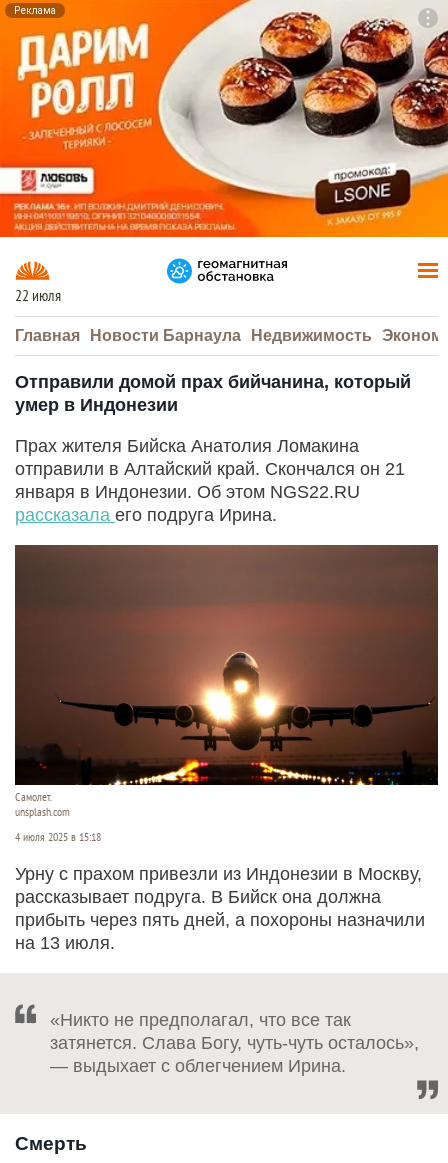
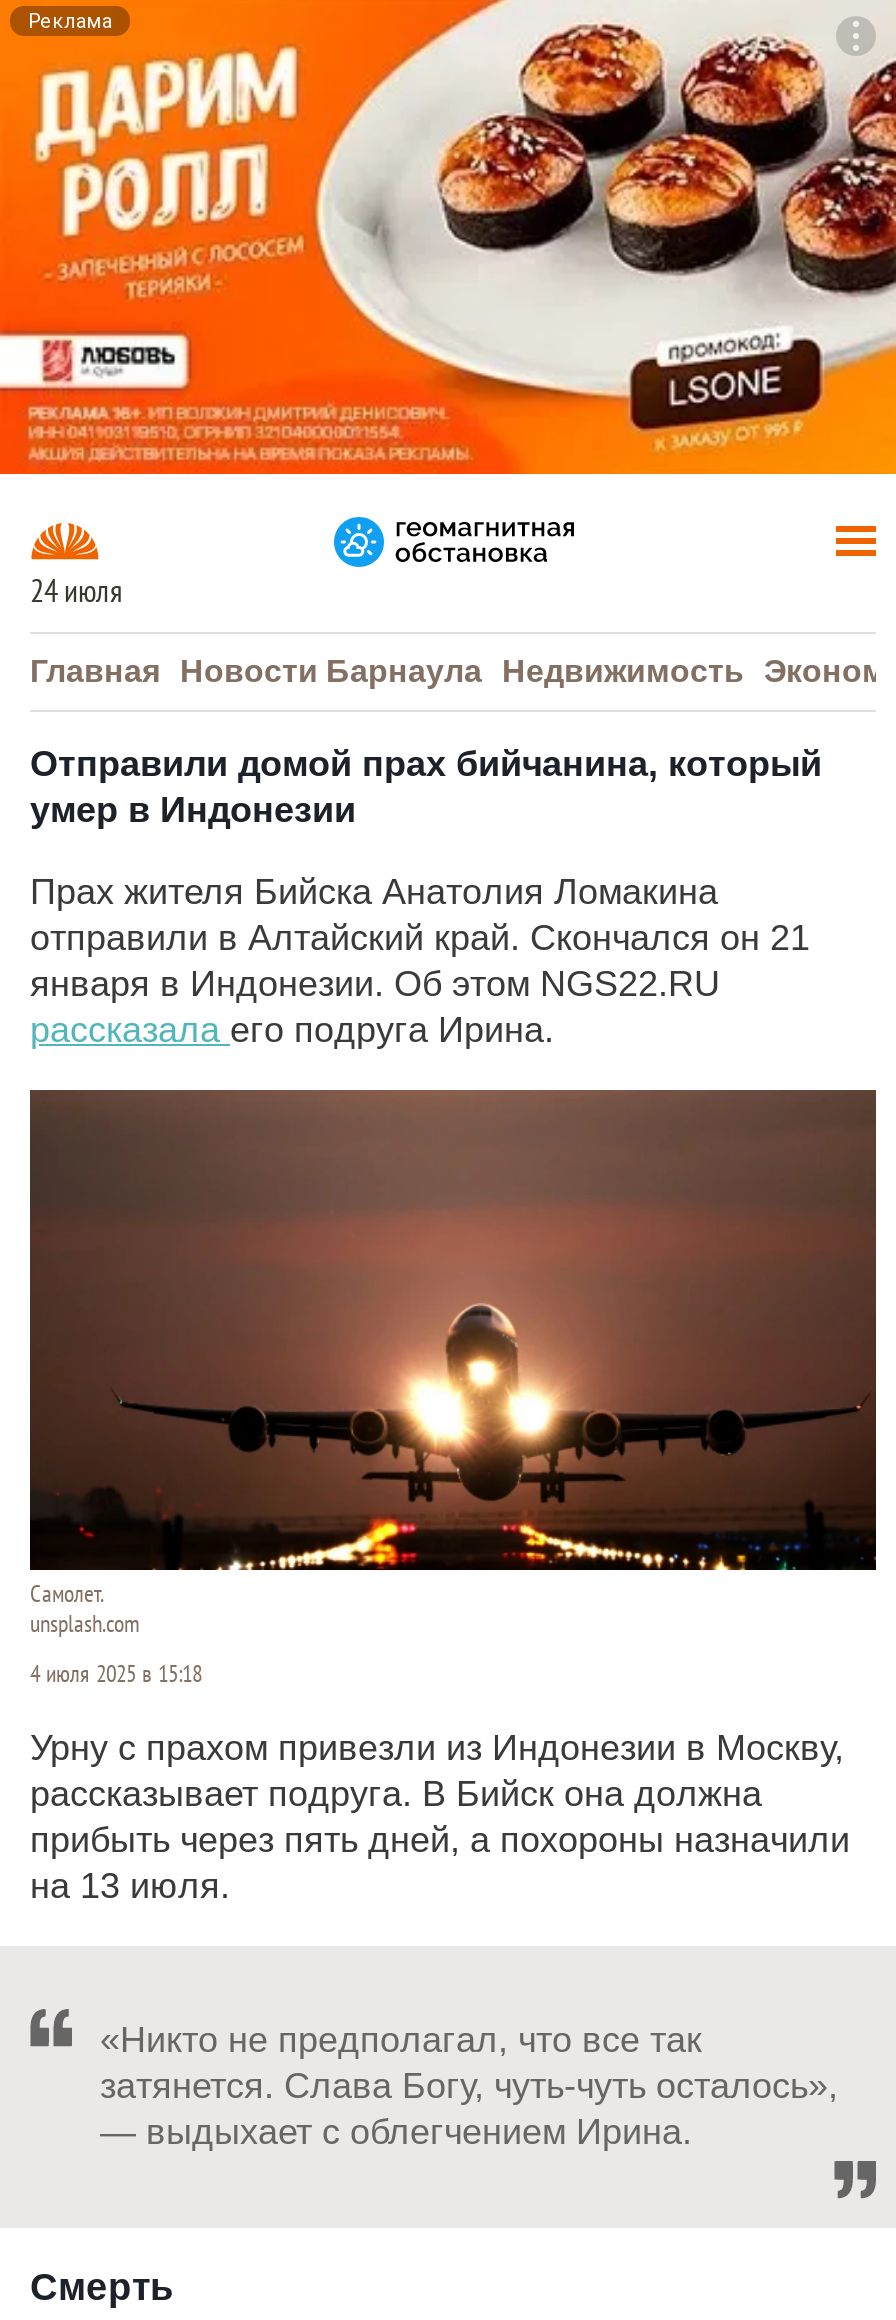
- 22 июля
+ 24 июля
